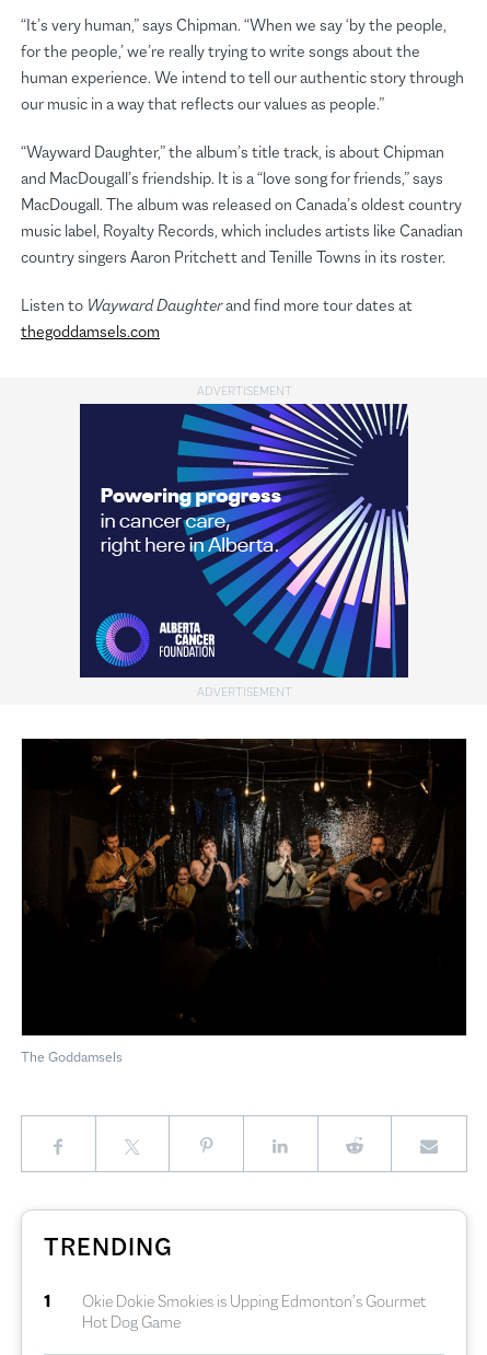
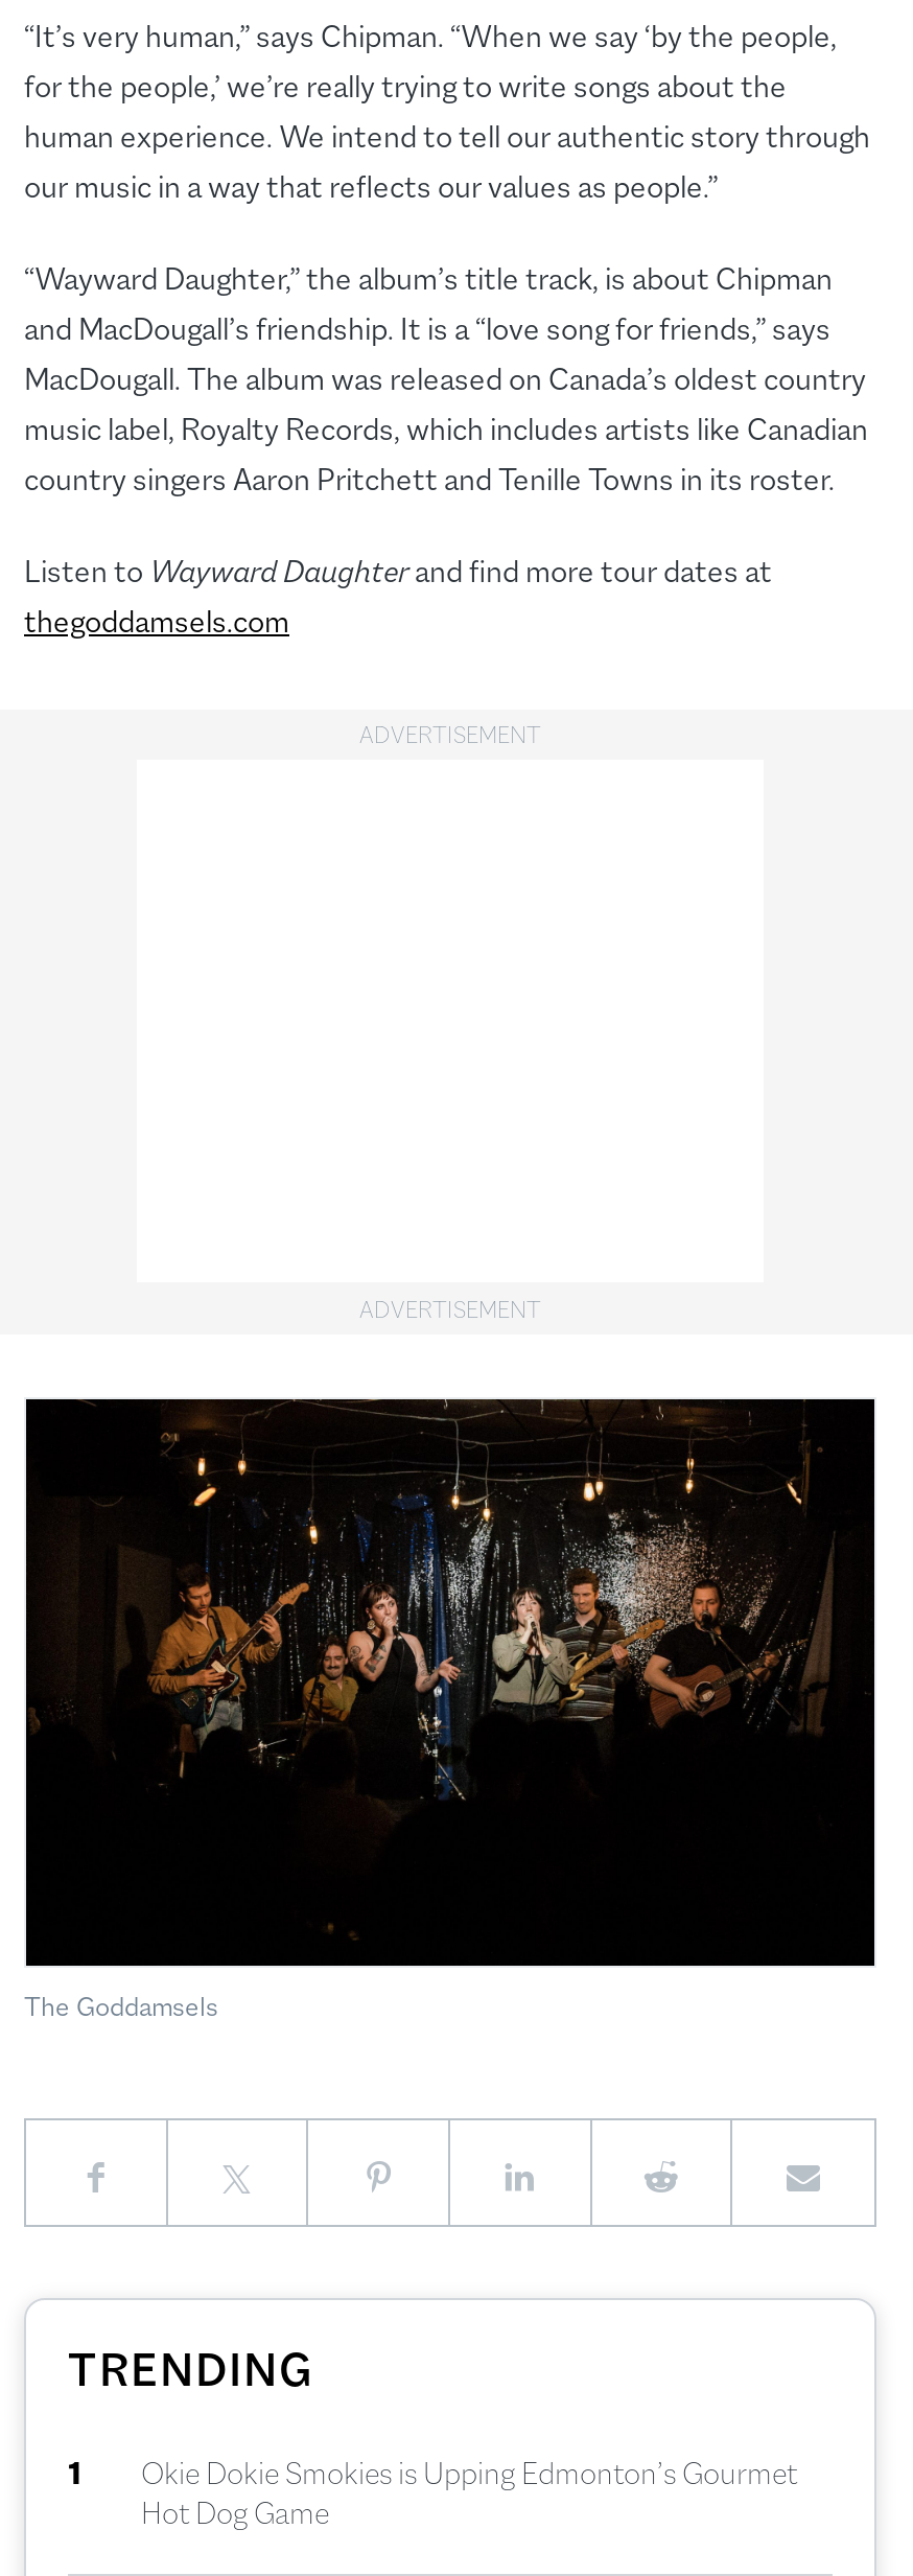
- [image]
